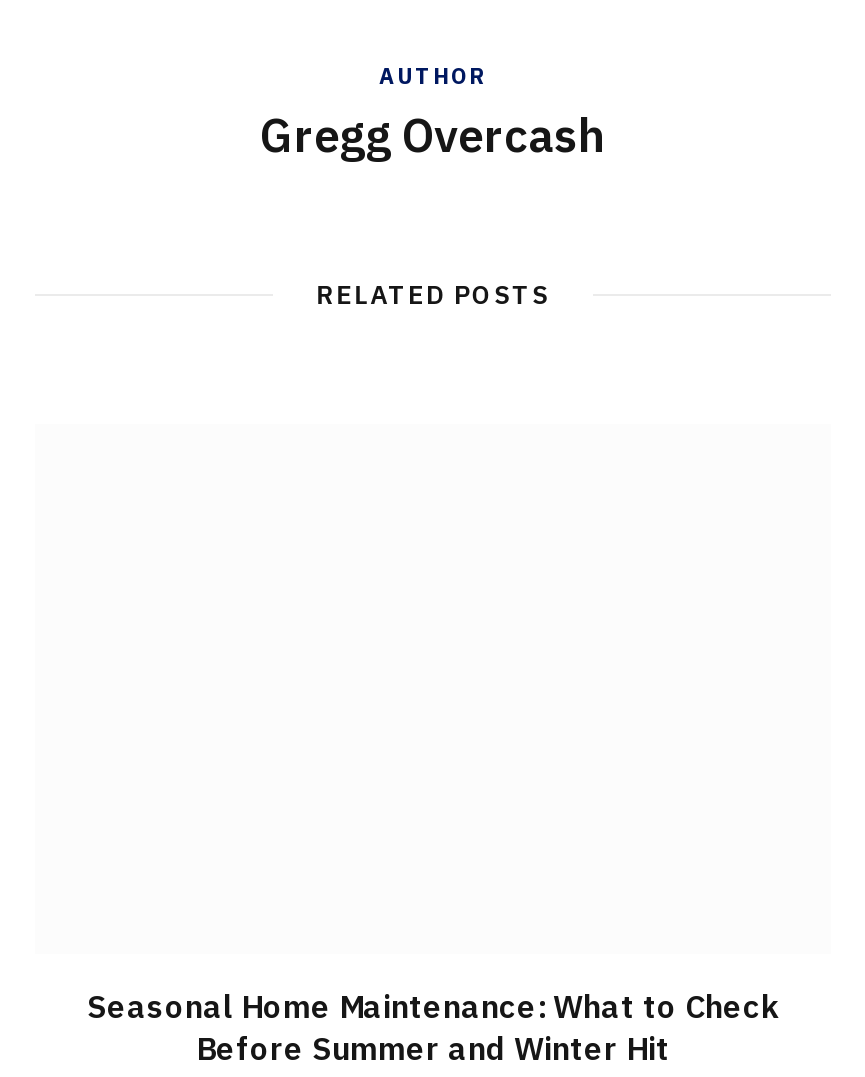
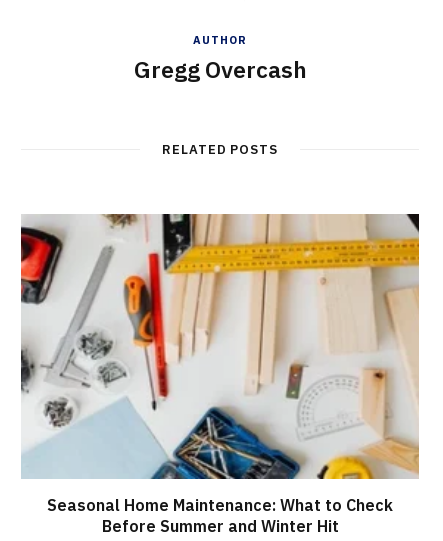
+ [image]
